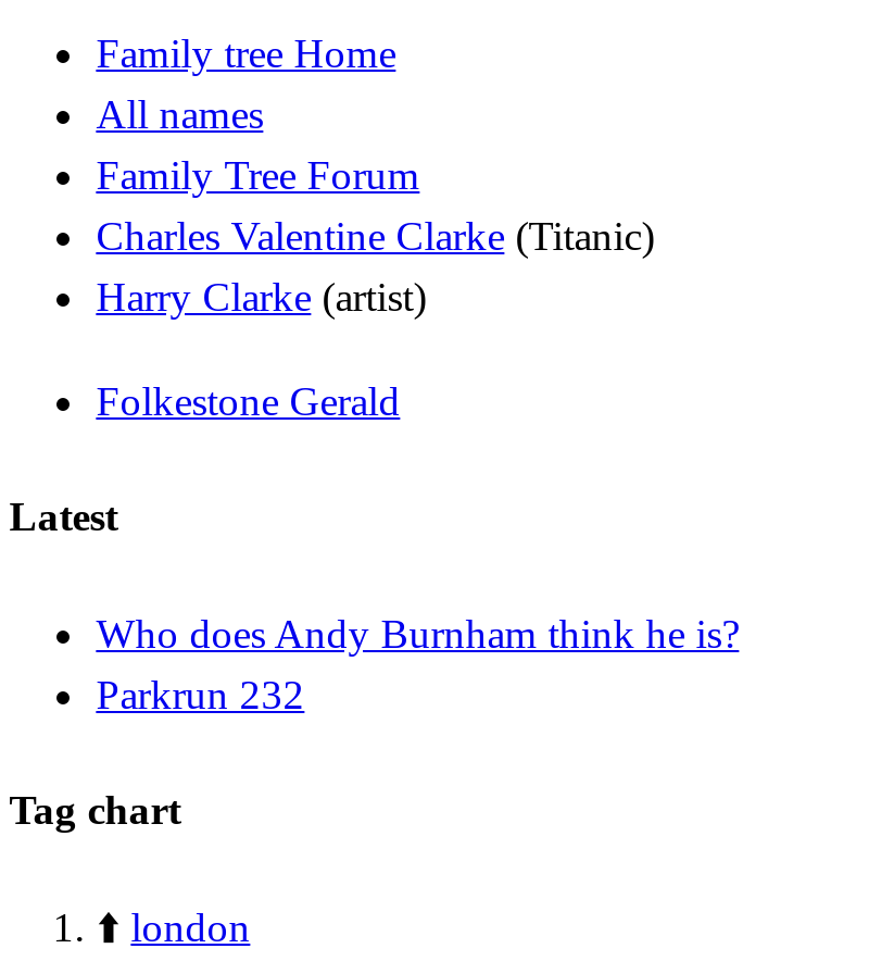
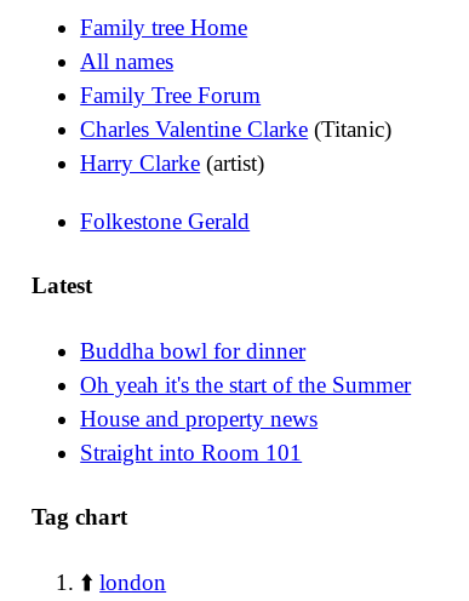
- Who does Andy Burnham think he is?
- Parkrun 232
+ Buddha bowl for dinner
+ Oh yeah it's the start of the Summer
+ House and property news
+ Straight into Room 101
